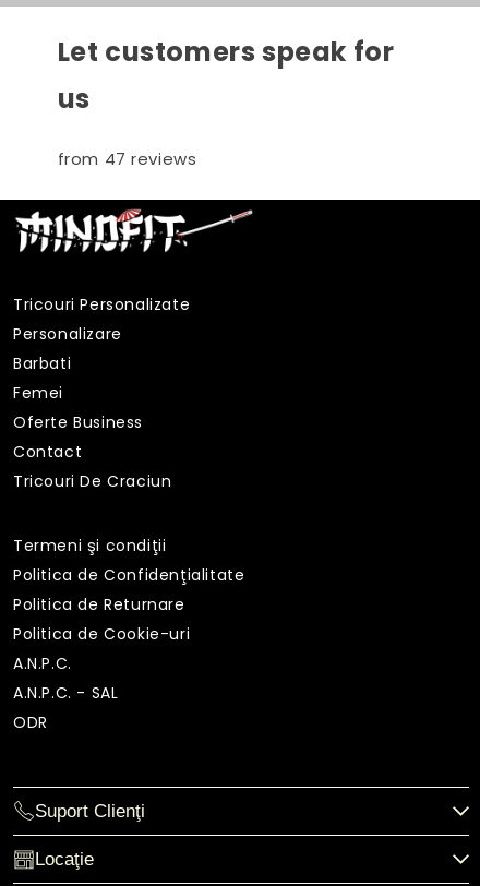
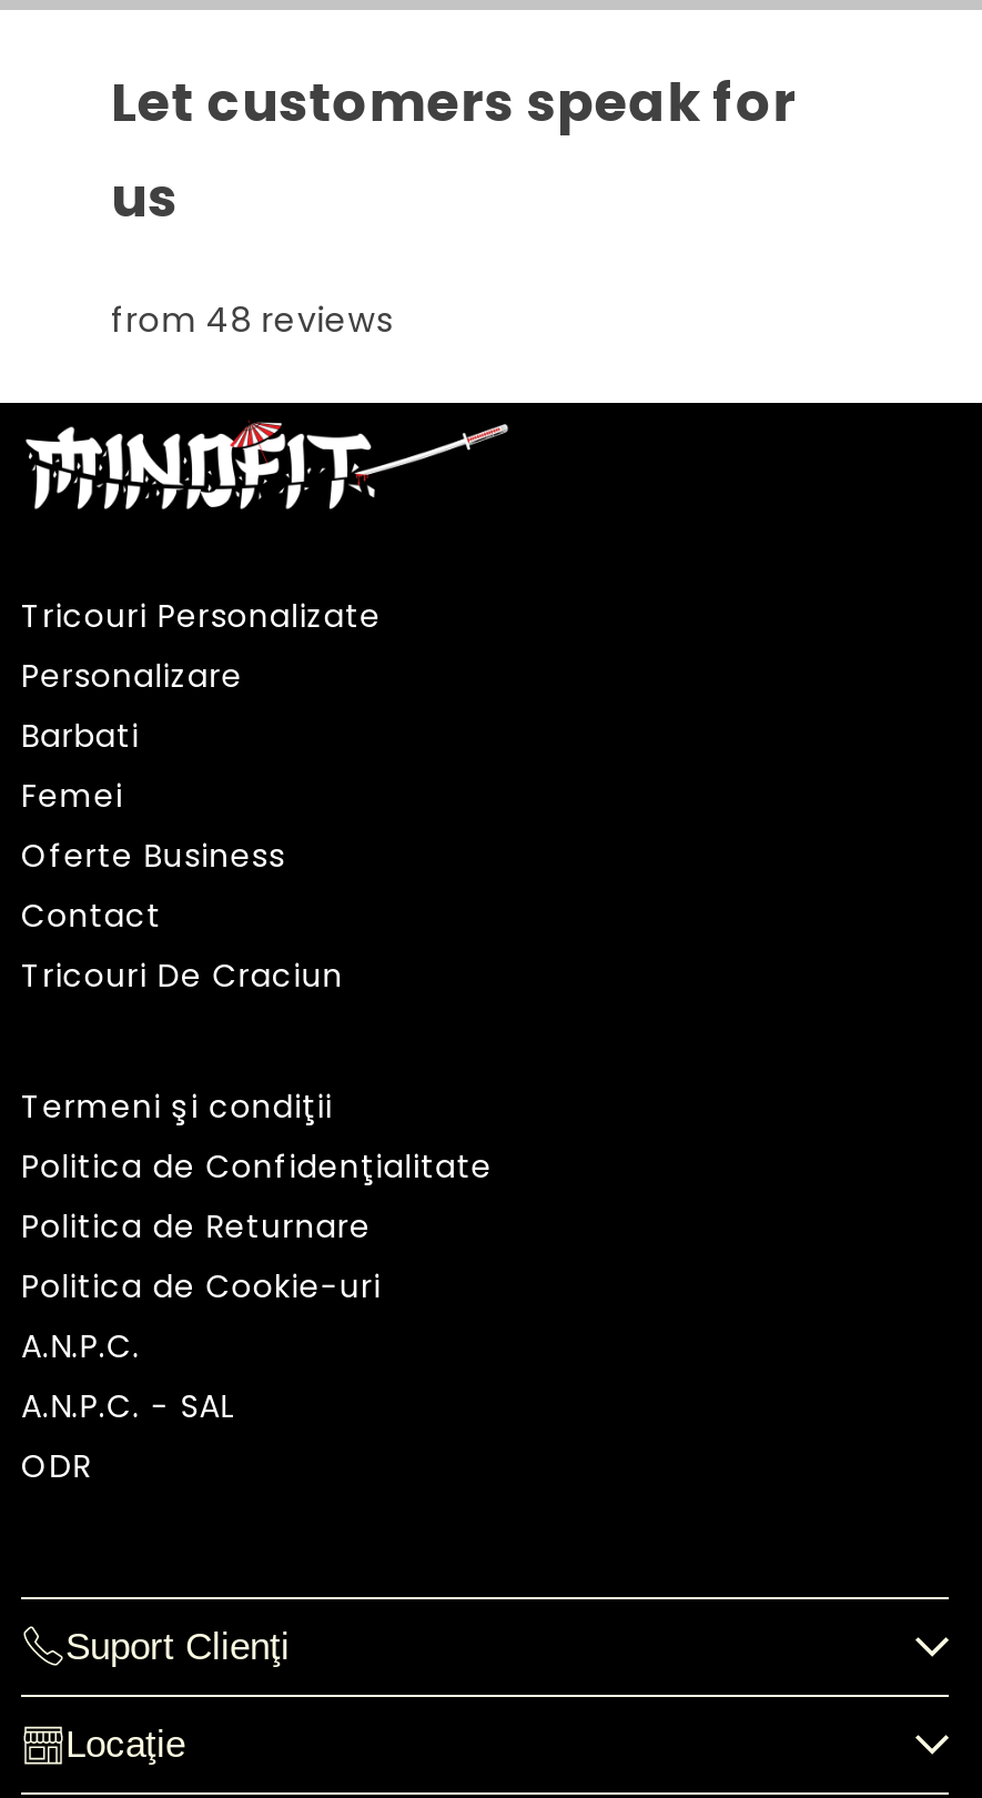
- from 47 reviews
+ from 48 reviews
